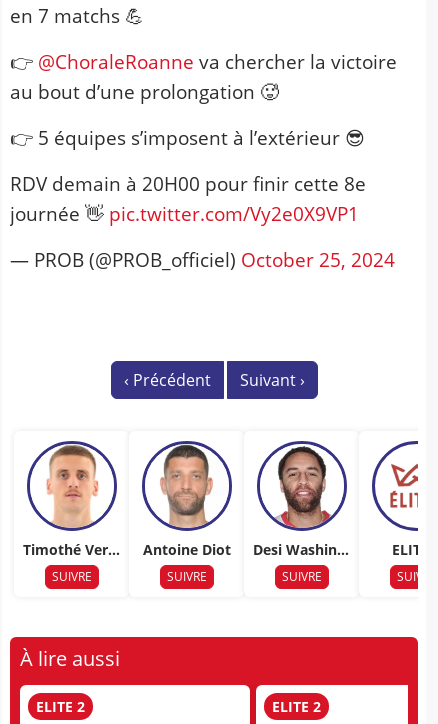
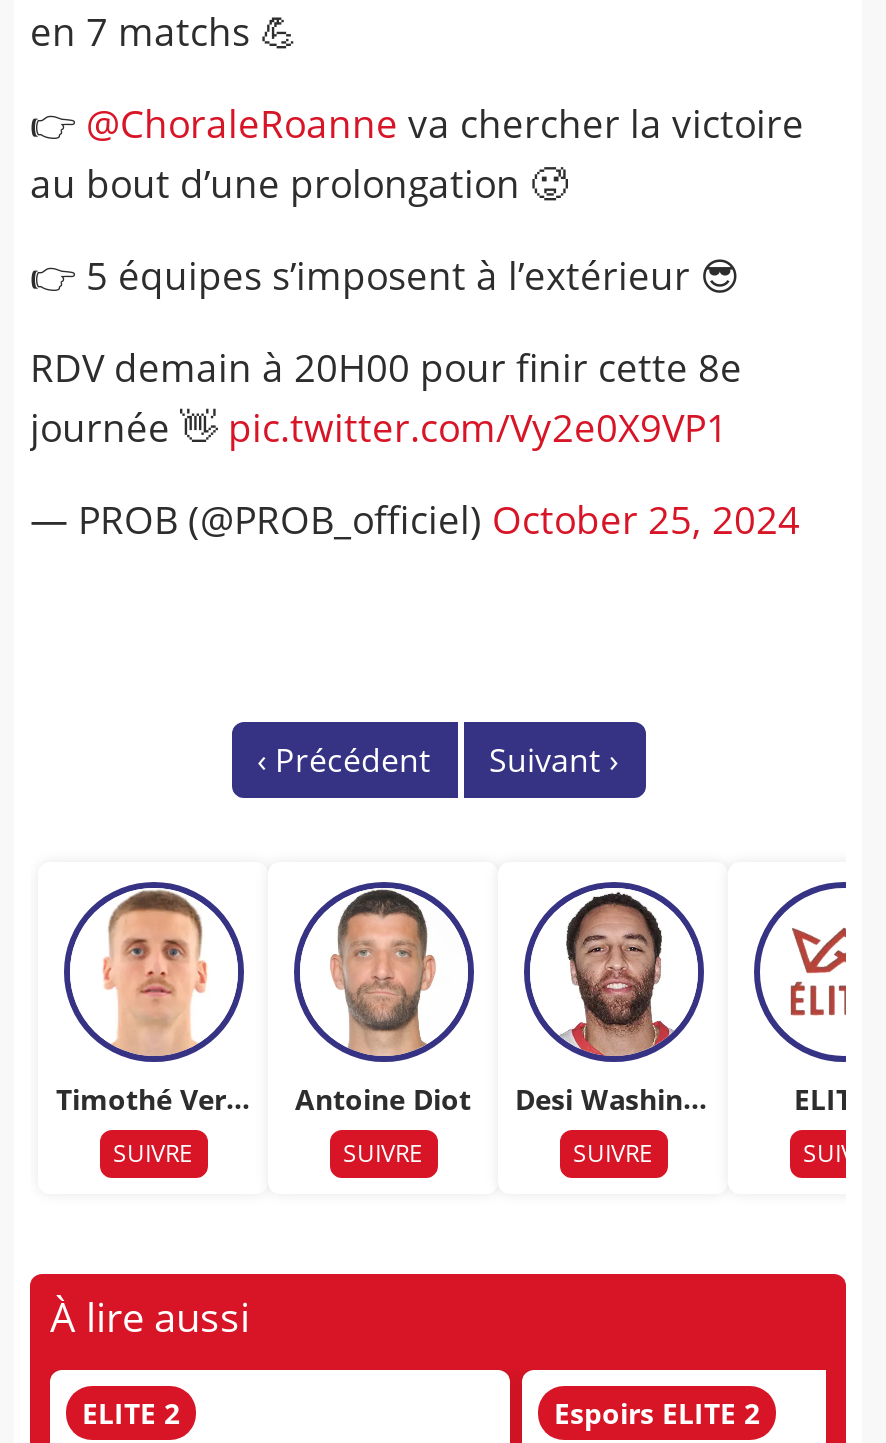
- ELITE 2
+ Espoirs ELITE 2
